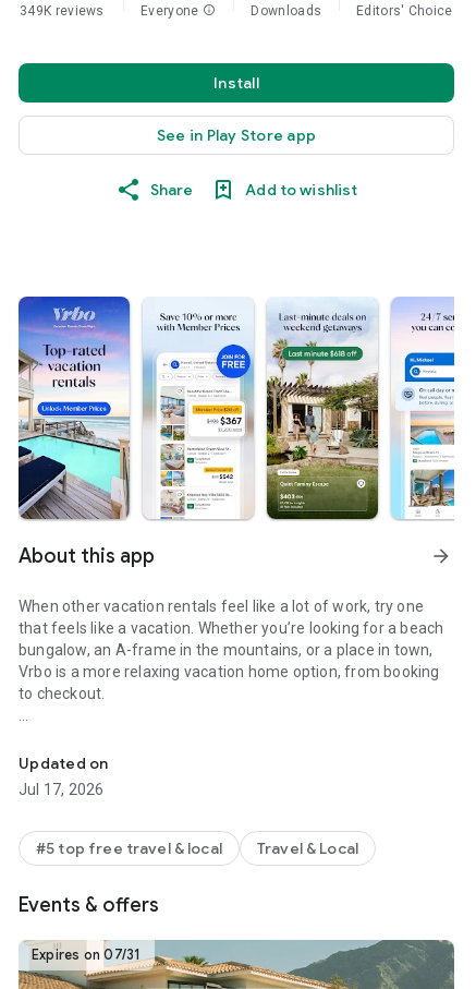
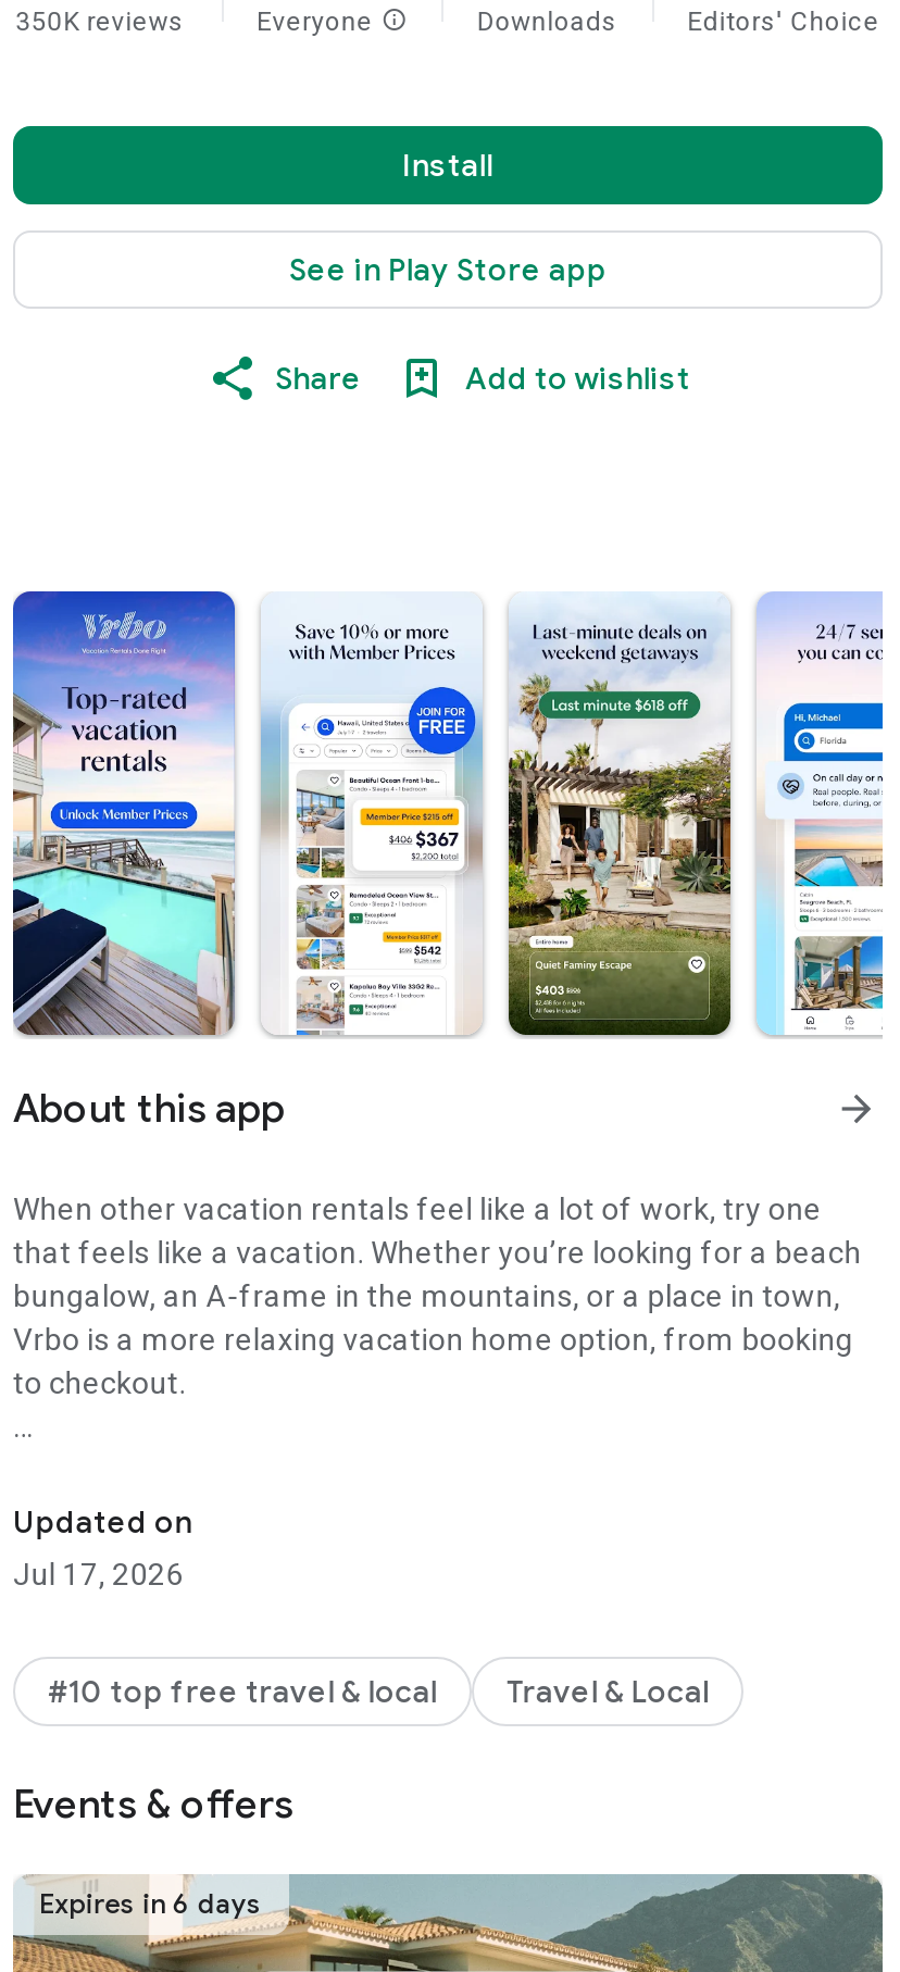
- 349K reviews
+ 350K reviews

- #5 top free travel & local
+ #10 top free travel & local

- Expires on 07/31
+ Expires in 6 days
